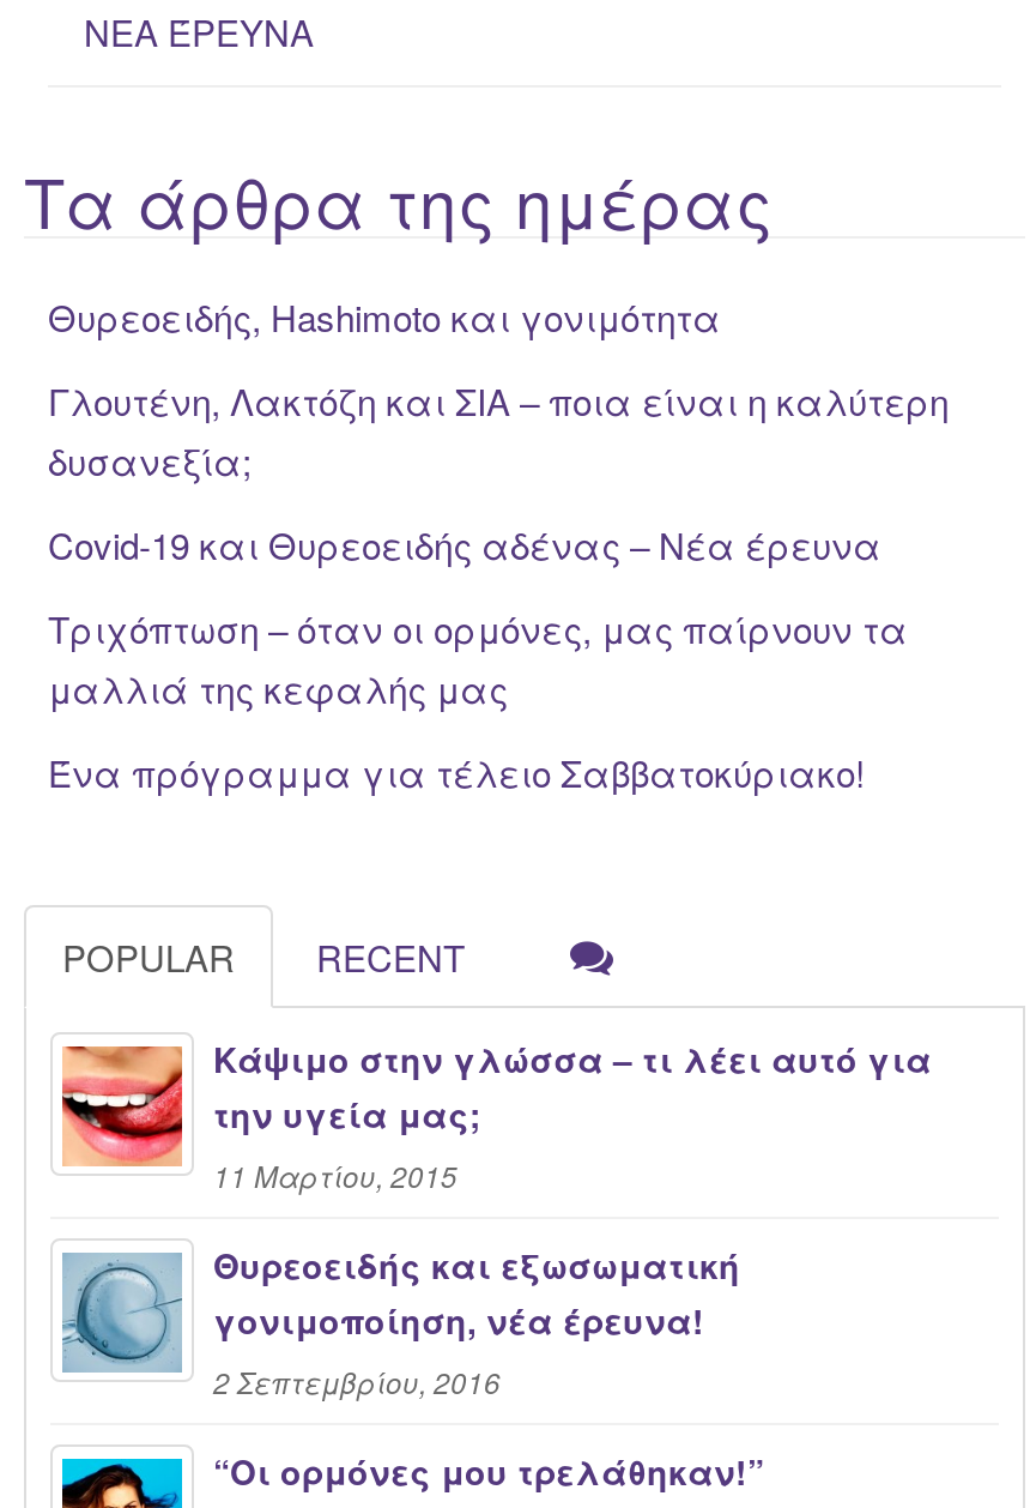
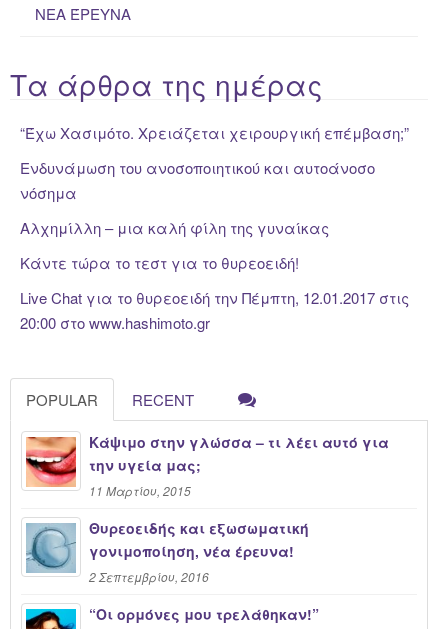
- Θυρεοειδής, Hashimoto και γονιμότητα
+ “Έχω Χασιμότο. Χρειάζεται χειρουργική επέμβαση;”

- Γλουτένη, Λακτόζη και ΣΙΑ – ποια είναι η καλύτερη
- δυσανεξία;
+ Ενδυνάμωση του ανοσοποιητικού και αυτοάνοσο
+ νόσημα

- Covid-19 και Θυρεοειδής αδένας – Νέα έρευνα
+ Αλχημίλλη – μια καλή φίλη της γυναίκας

- Τριχόπτωση – όταν οι ορμόνες, μας παίρνουν τα
- μαλλιά της κεφαλής μας
+ Κάντε τώρα το τεστ για το θυρεοειδή!

- Ένα πρόγραμμα για τέλειο Σαββατοκύριακο!
+ Live Chat για το θυρεοειδή την Πέμπτη, 12.01.2017 στις
+ 20:00 στο www.hashimoto.gr
